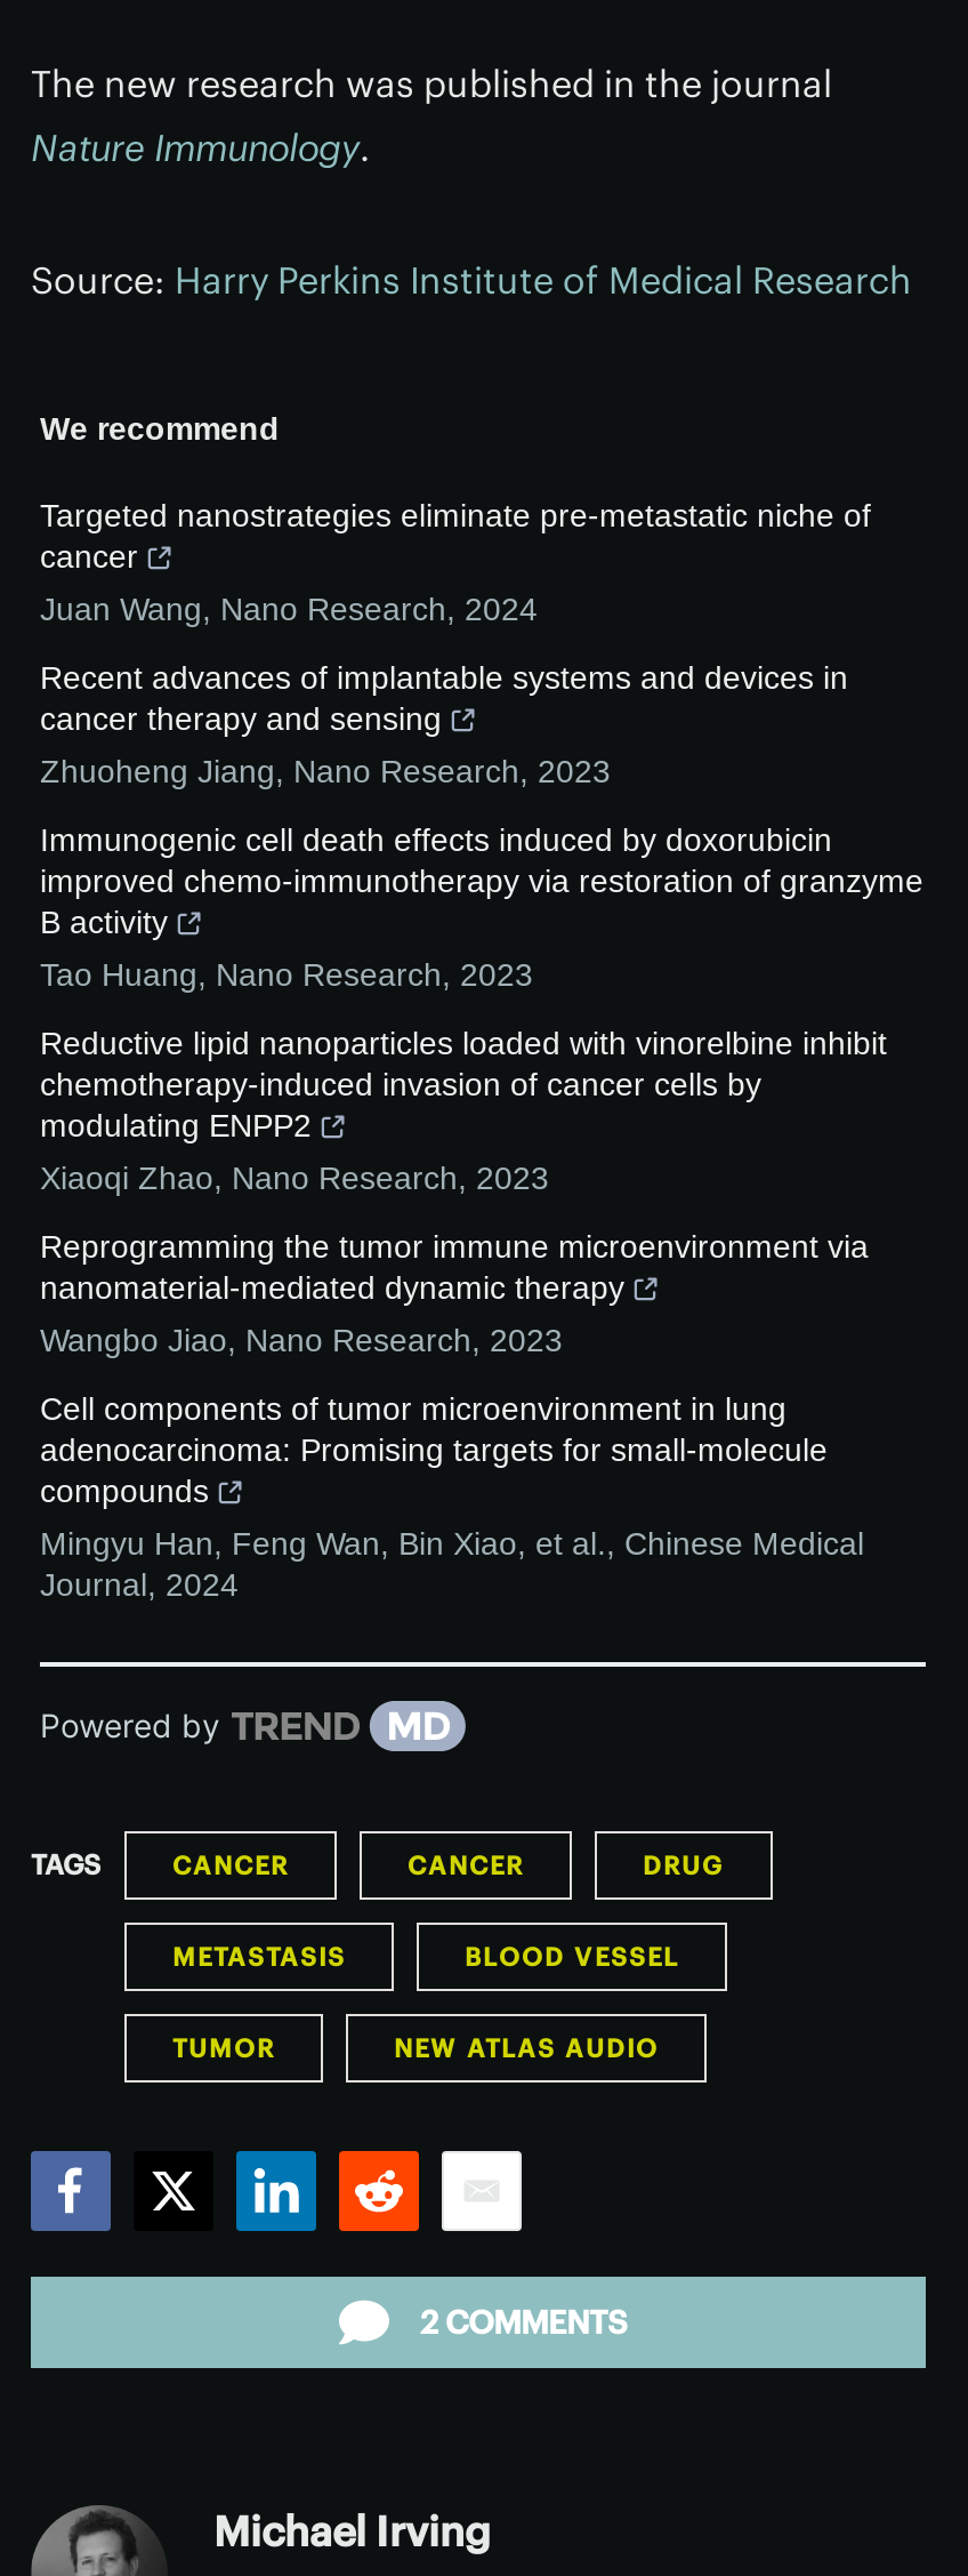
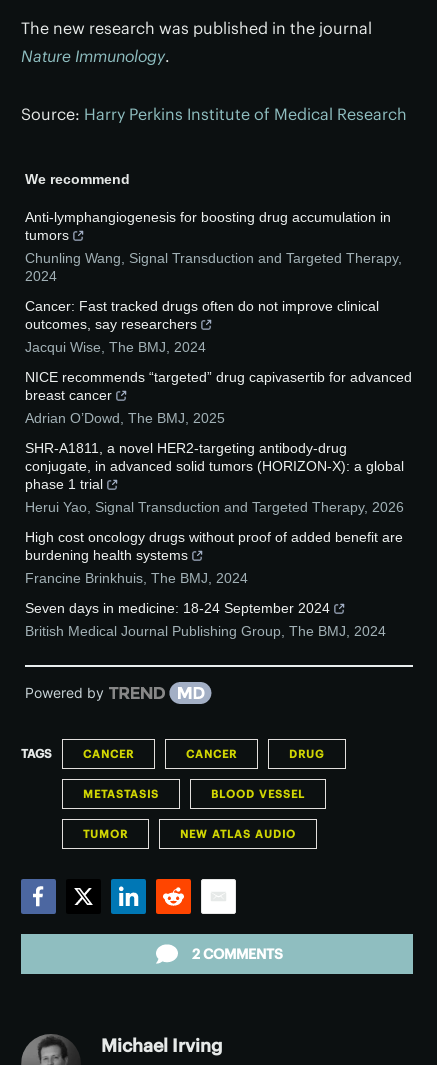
- Targeted nanostrategies eliminate pre-metastatic niche of
- cancer
- Juan Wang, Nano Research, 2024
+ Anti-lymphangiogenesis for boosting drug accumulation in
+ tumors
+ Chunling Wang, Signal Transduction and Targeted Therapy,
+ 2024

- Recent advances of implantable systems and devices in
- cancer therapy and sensing
- Zhuoheng Jiang, Nano Research, 2023
+ Cancer: Fast tracked drugs often do not improve clinical
+ outcomes, say researchers
+ Jacqui Wise, The BMJ, 2024

- Immunogenic cell death effects induced by doxorubicin
- improved chemo-immunotherapy via restoration of granzyme
- B activity
- Tao Huang, Nano Research, 2023
+ NICE recommends “targeted” drug capivasertib for advanced
+ breast cancer
+ Adrian O’Dowd, The BMJ, 2025

- Reductive lipid nanoparticles loaded with vinorelbine inhibit
- chemotherapy-induced invasion of cancer cells by
- modulating ENPP2
- Xiaoqi Zhao, Nano Research, 2023
+ SHR-A1811, a novel HER2-targeting antibody-drug
+ conjugate, in advanced solid tumors (HORIZON-X): a global
+ phase 1 trial
+ Herui Yao, Signal Transduction and Targeted Therapy, 2026

- Reprogramming the tumor immune microenvironment via
- nanomaterial-mediated dynamic therapy
- Wangbo Jiao, Nano Research, 2023
+ High cost oncology drugs without proof of added benefit are
+ burdening health systems
+ Francine Brinkhuis, The BMJ, 2024

- Cell components of tumor microenvironment in lung
- adenocarcinoma: Promising targets for small-molecule
- compounds
- Mingyu Han, Feng Wan, Bin Xiao, et al., Chinese Medical
- Journal, 2024
+ Seven days in medicine: 18-24 September 2024
+ British Medical Journal Publishing Group, The BMJ, 2024
